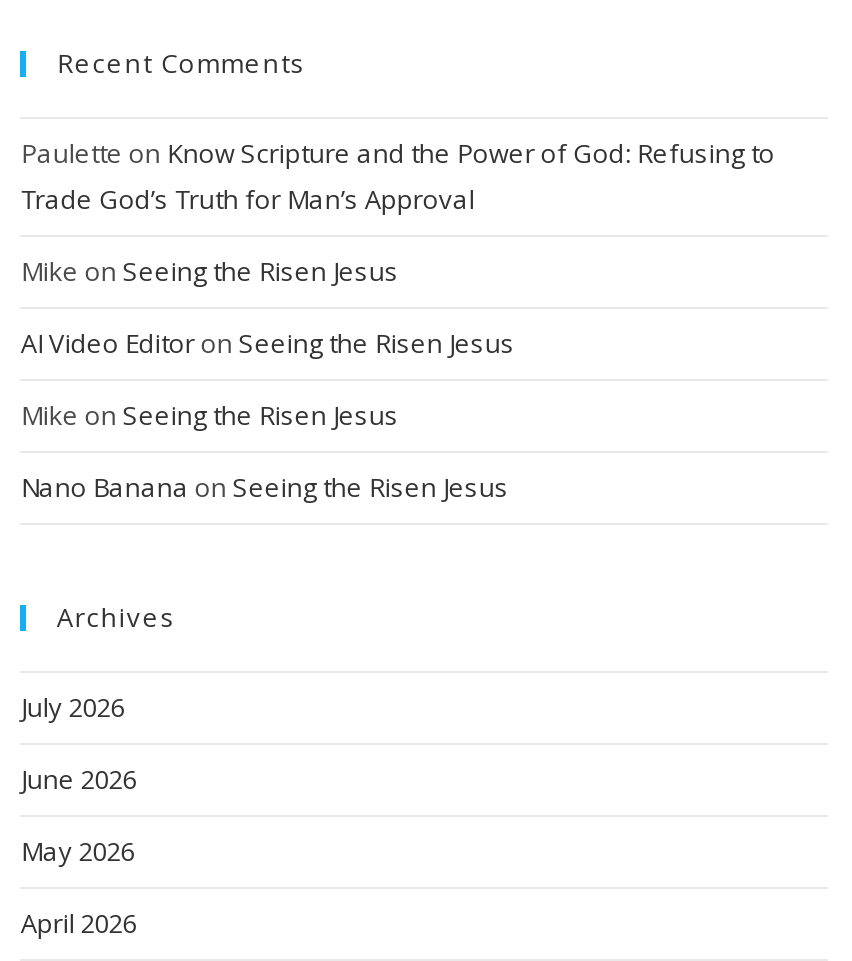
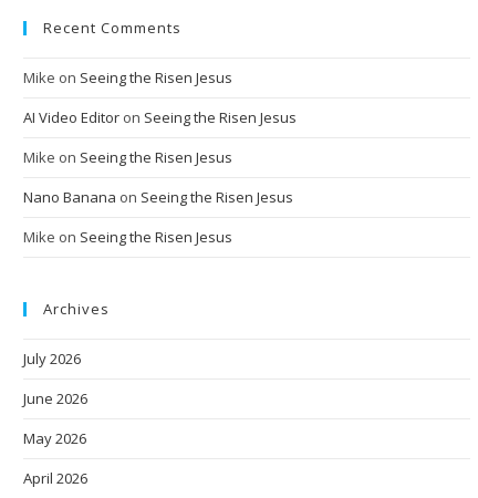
- Paulette on Know Scripture and the Power of God: Refusing to
- Trade God’s Truth for Man’s Approval

moved up: Mike on Seeing the Risen Jesus | AI Video Editor on Seeing the Risen Jesus | Mike on Seeing the Risen Jesus | Nano Banana on Seeing the Risen Jesus

+ Mike on Seeing the Risen Jesus
